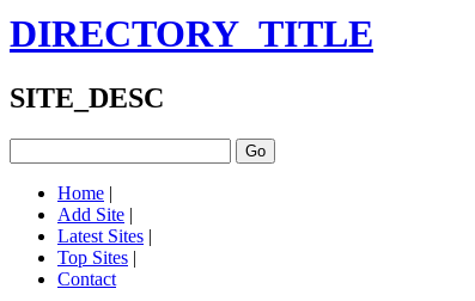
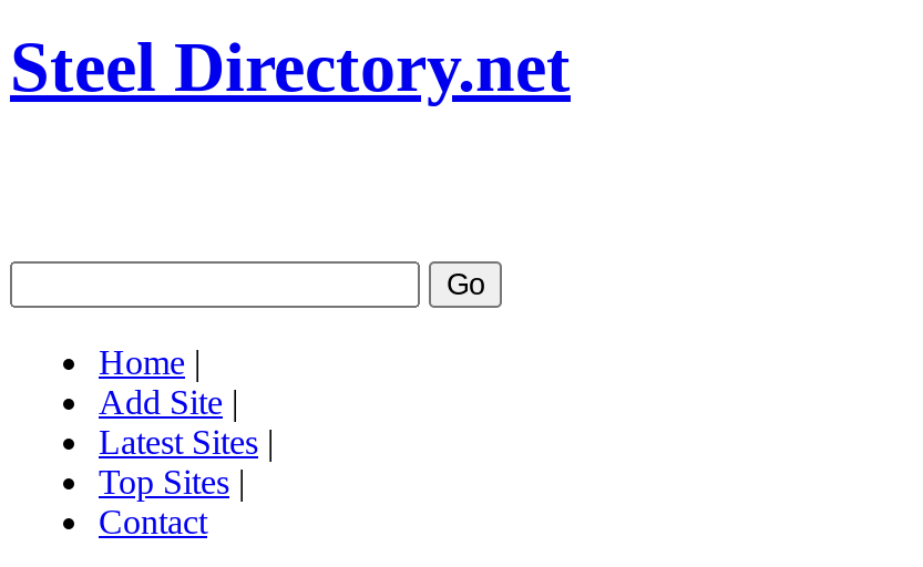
- DIRECTORY_TITLE
- SITE_DESC
+ Steel Directory.net
